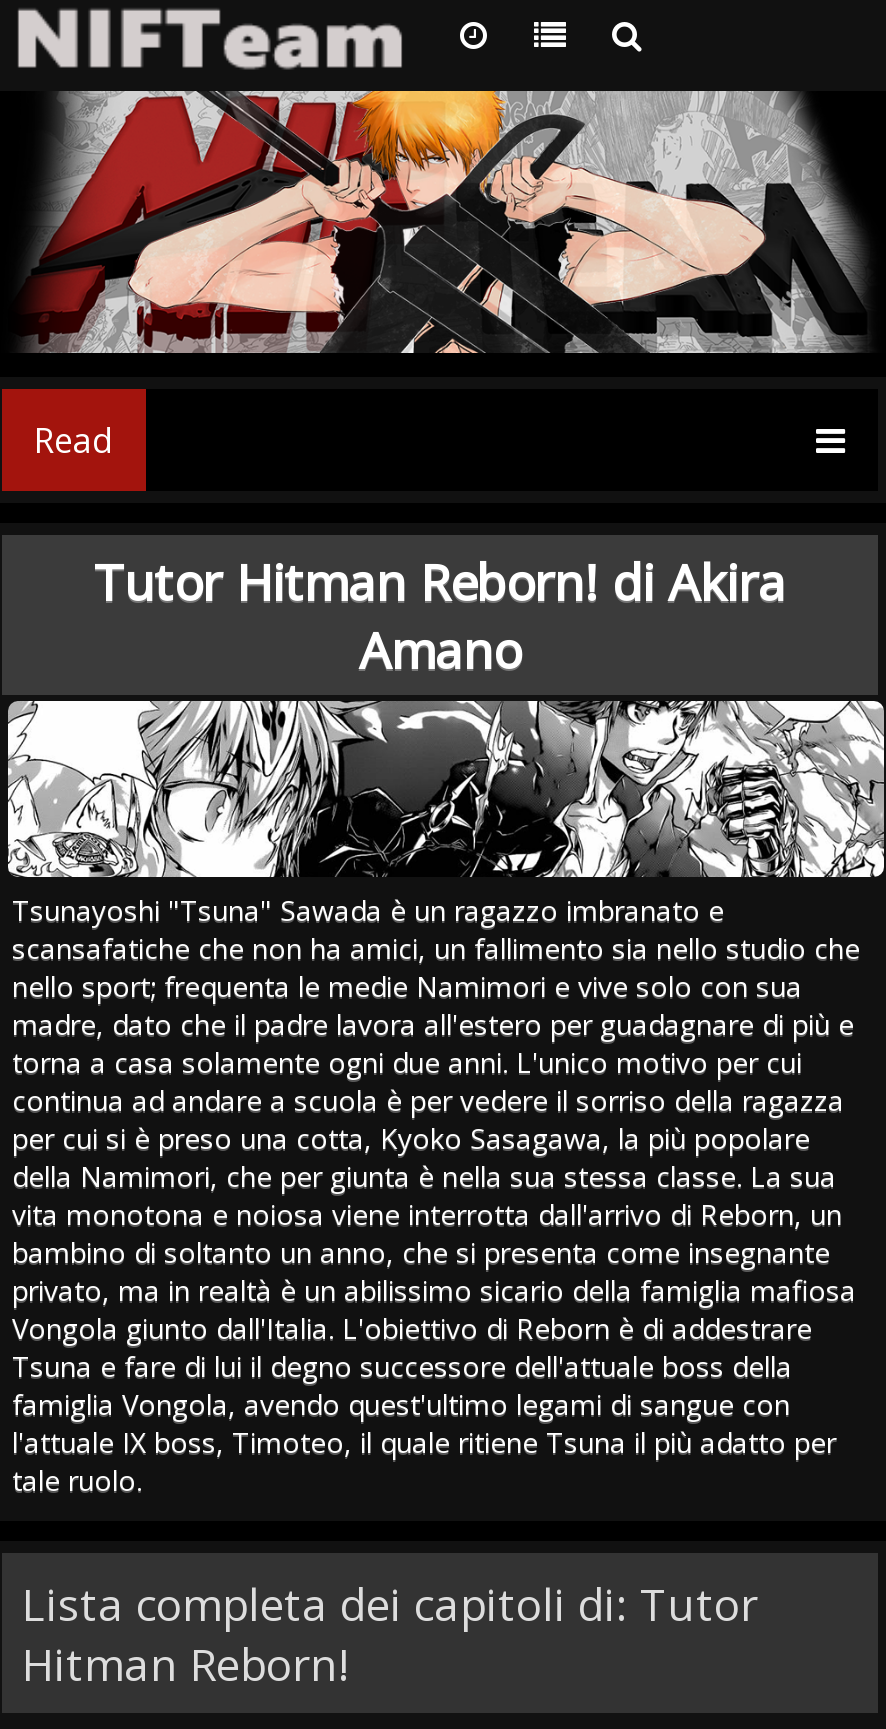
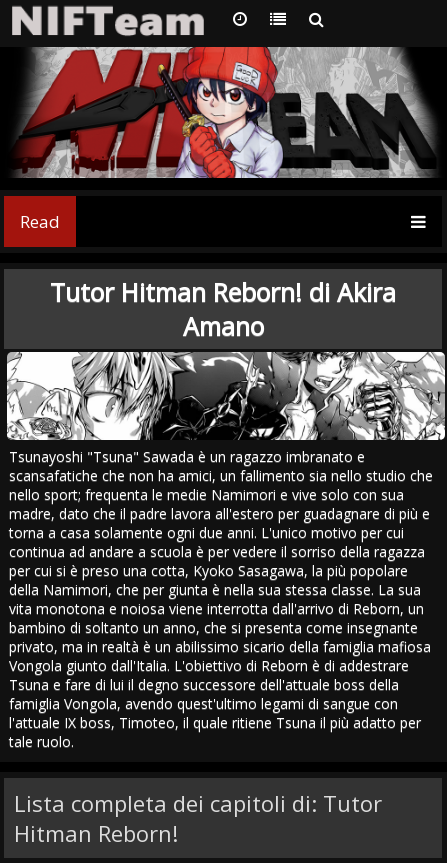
- [image]
+ [image]
